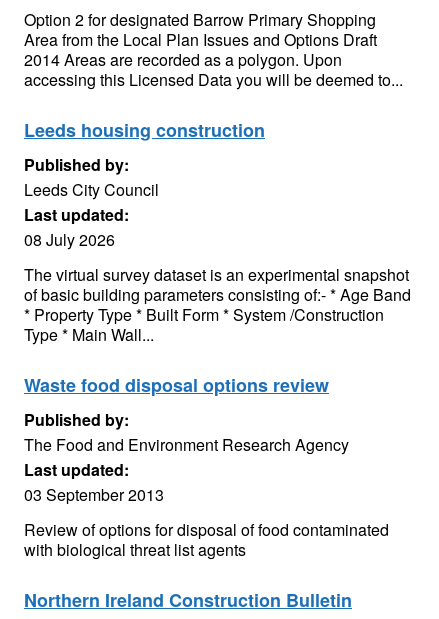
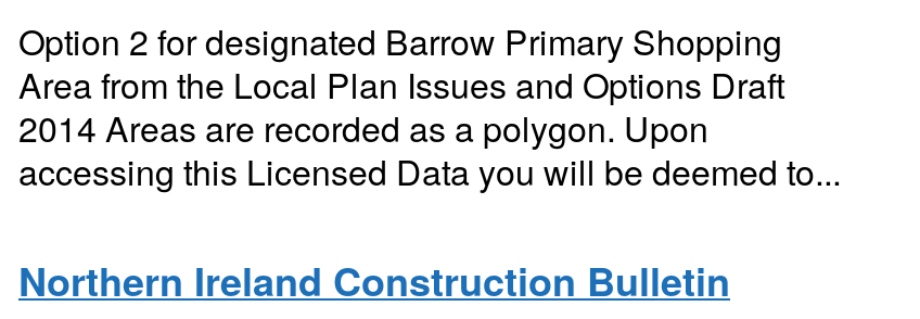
- Leeds housing construction
- Published by:
- Leeds City Council
- Last updated:
- 08 July 2026
- The virtual survey dataset is an experimental snapshot
- of basic building parameters consisting of:- * Age Band
- * Property Type * Built Form * System /Construction
- Type * Main Wall...
- Waste food disposal options review
- Published by:
- The Food and Environment Research Agency
- Last updated:
- 03 September 2013
- Review of options for disposal of food contaminated
- with biological threat list agents
